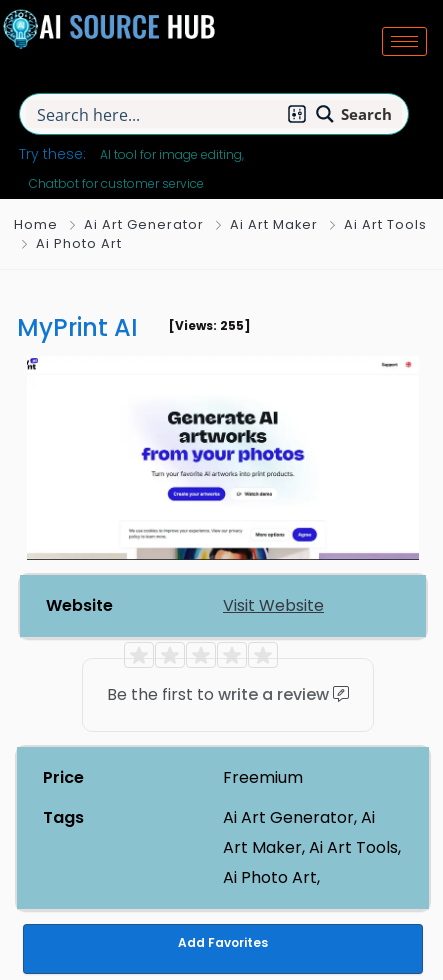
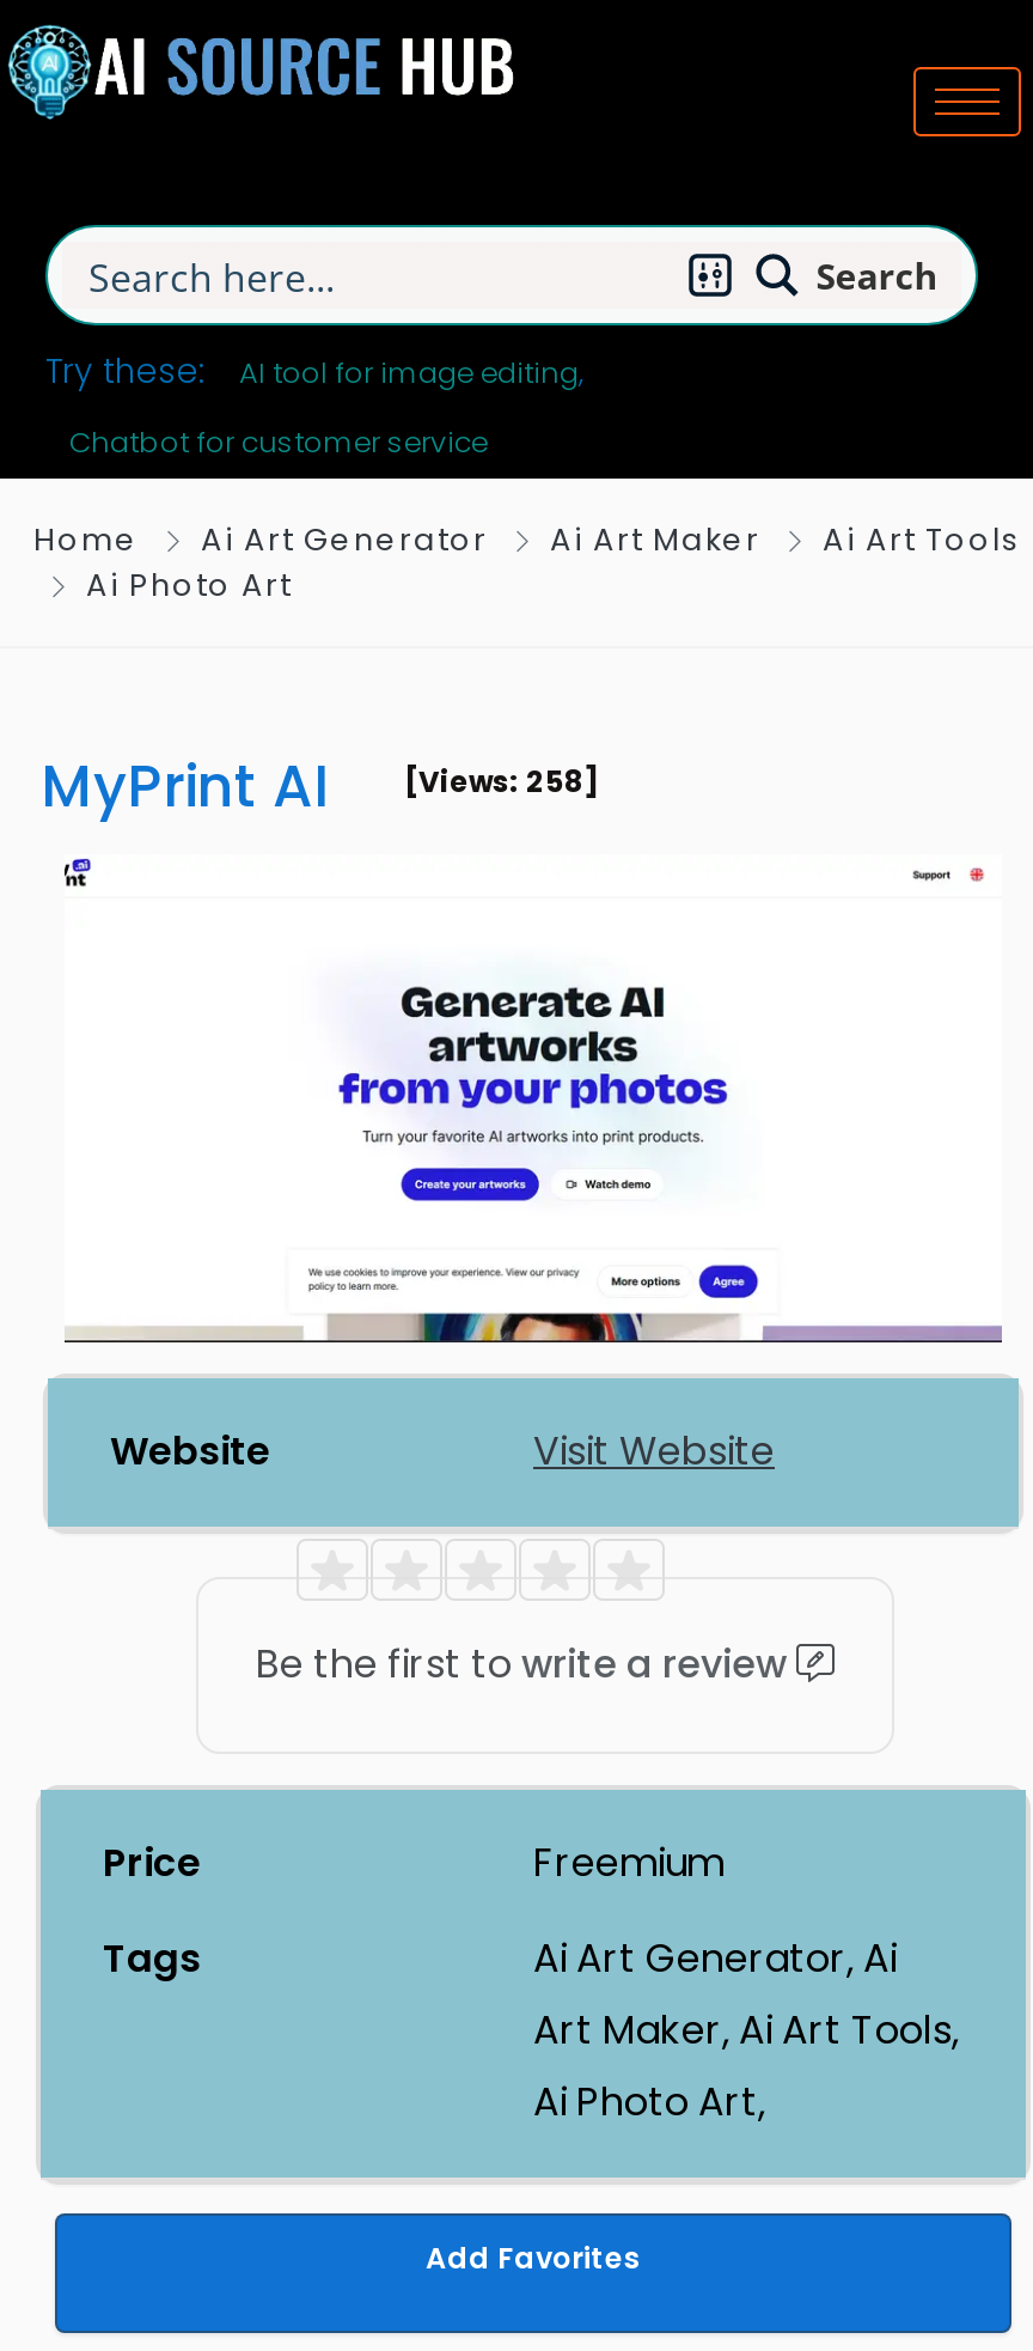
- MyPrint AI [Views: 255]
+ MyPrint AI [Views: 258]
